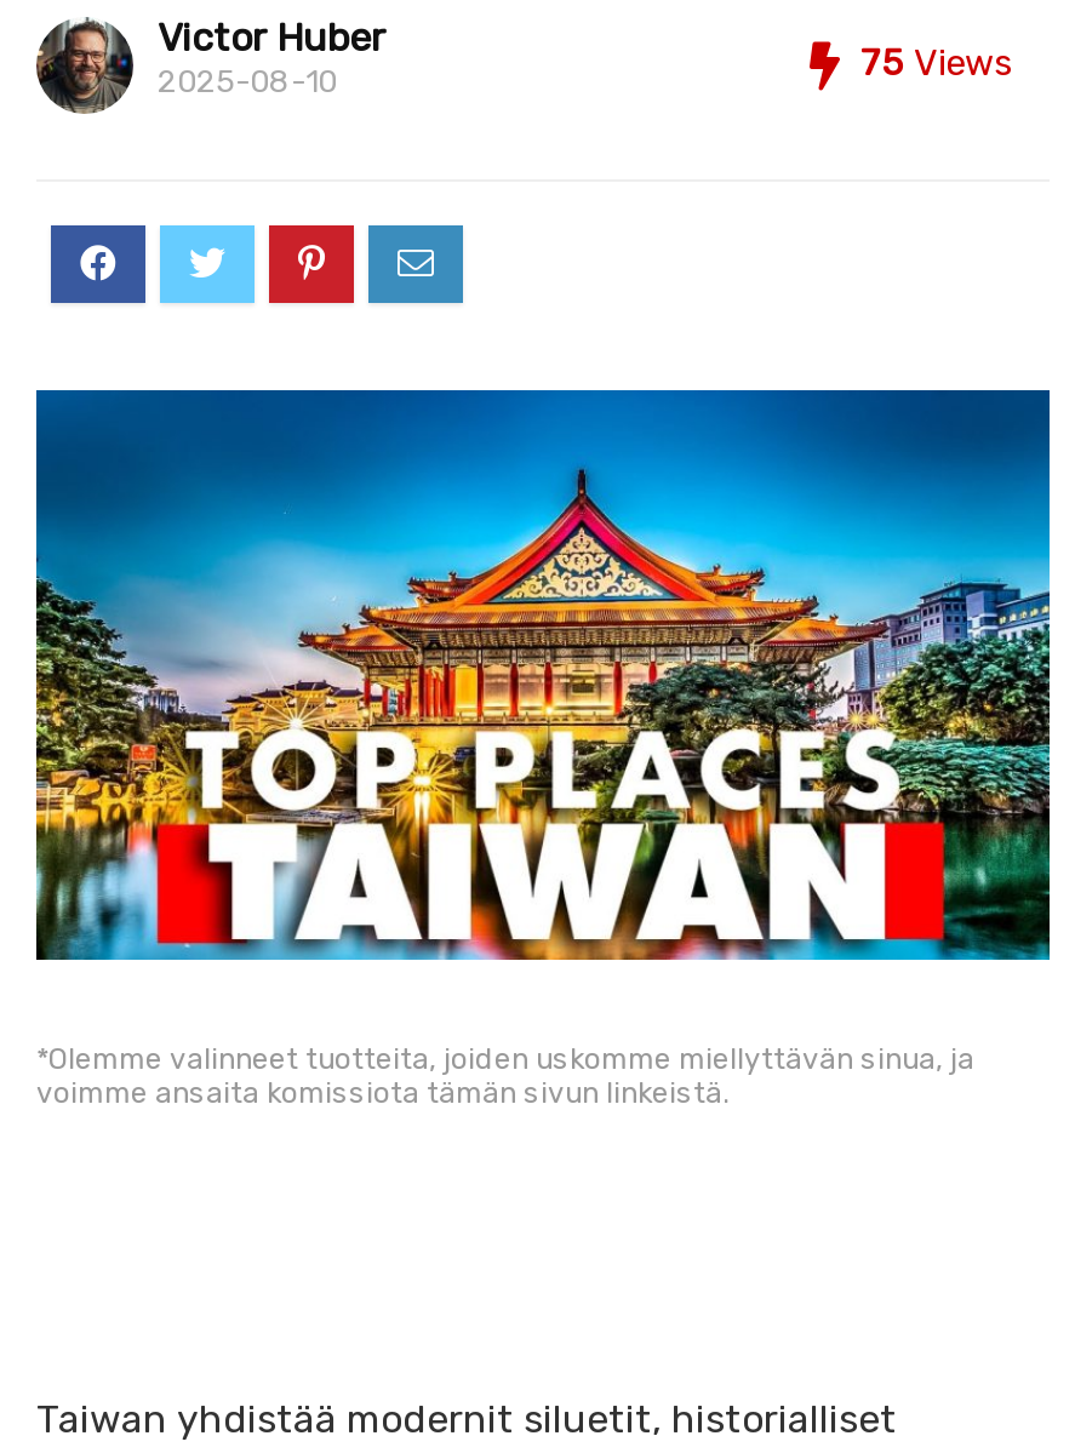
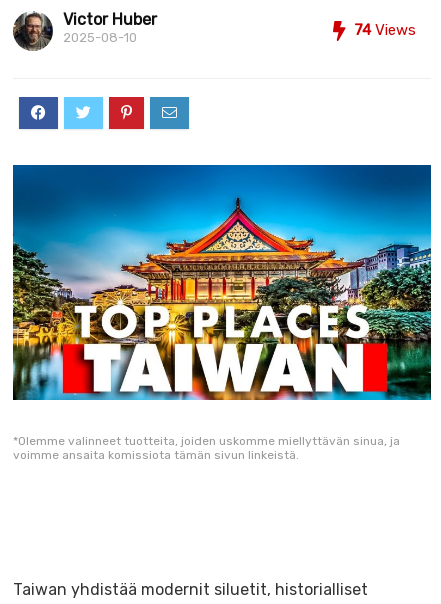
- 75 Views
+ 74 Views
